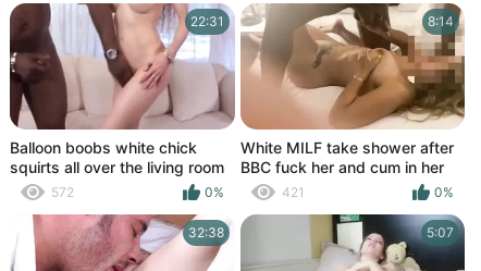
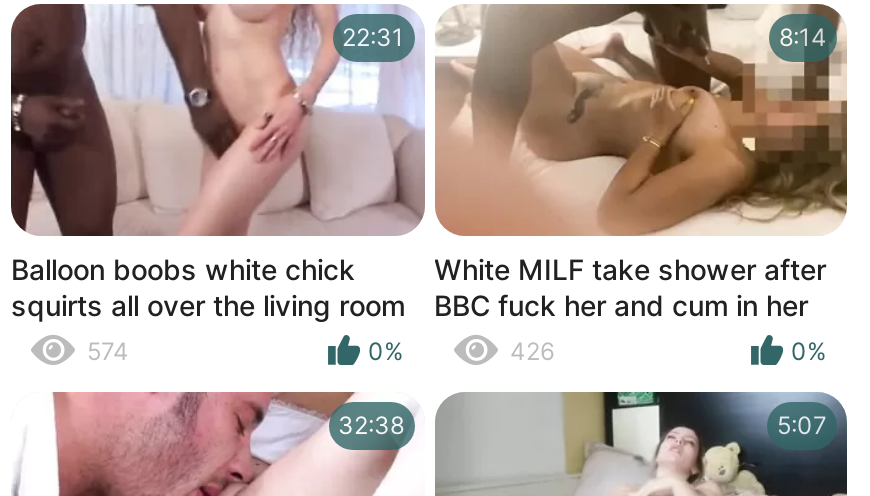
- 572
+ 574

- 421
+ 426
